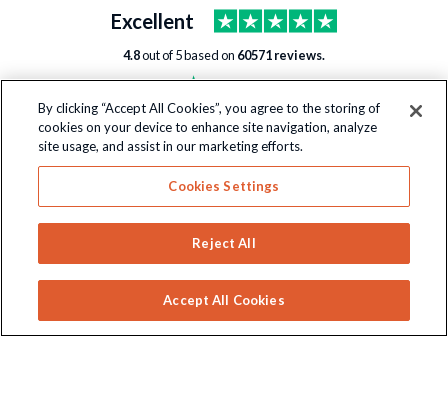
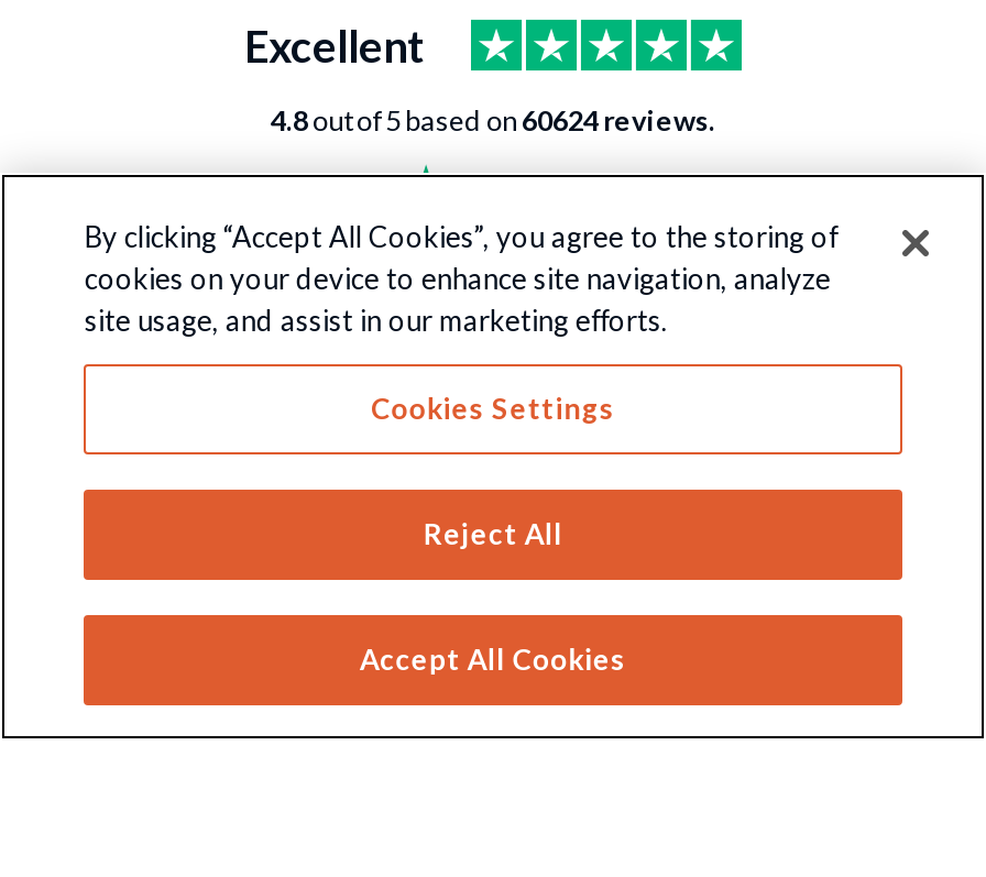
- 4.8out of5 based on 60571 reviews.
+ 4.8out of5 based on 60624 reviews.
